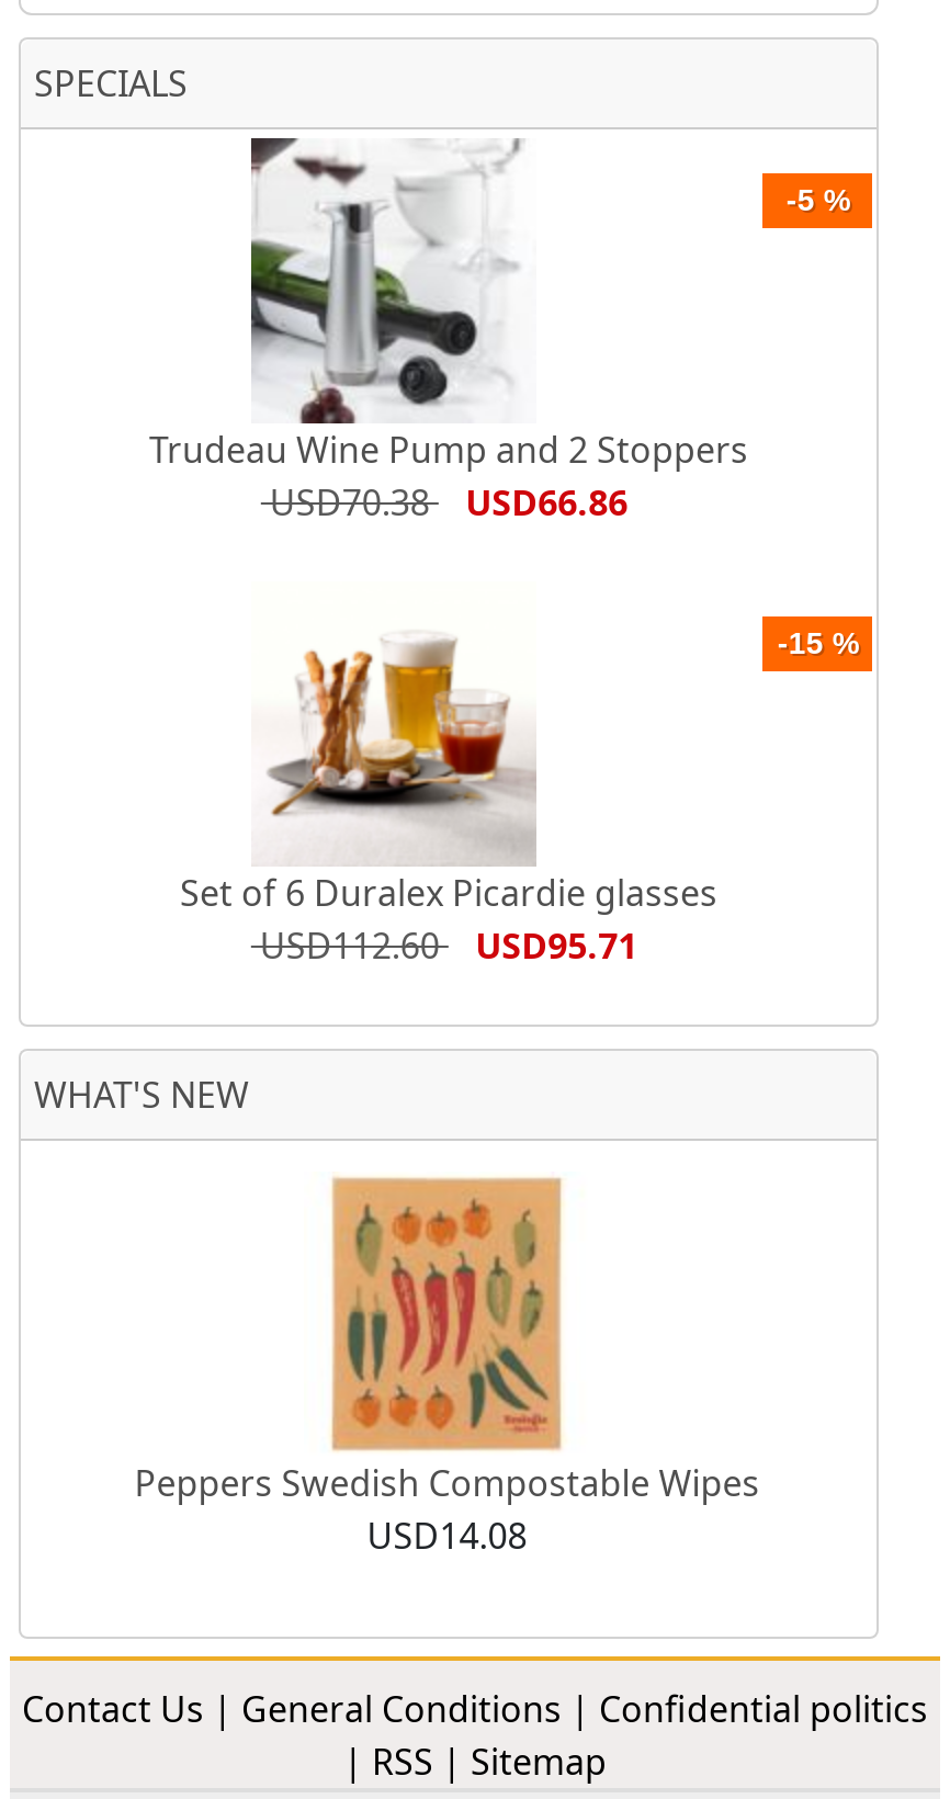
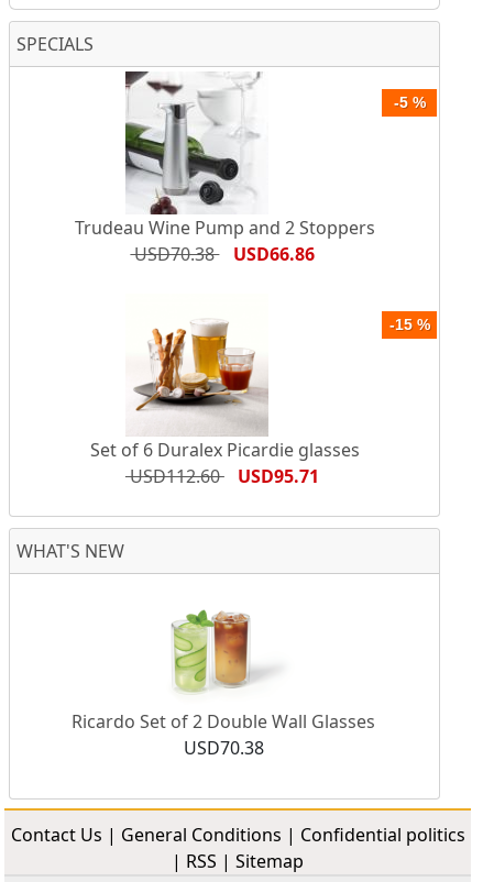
- [image]
- Peppers Swedish Compostable Wipes
- USD14.08
+ [image]
+ Ricardo Set of 2 Double Wall Glasses
+ USD70.38
